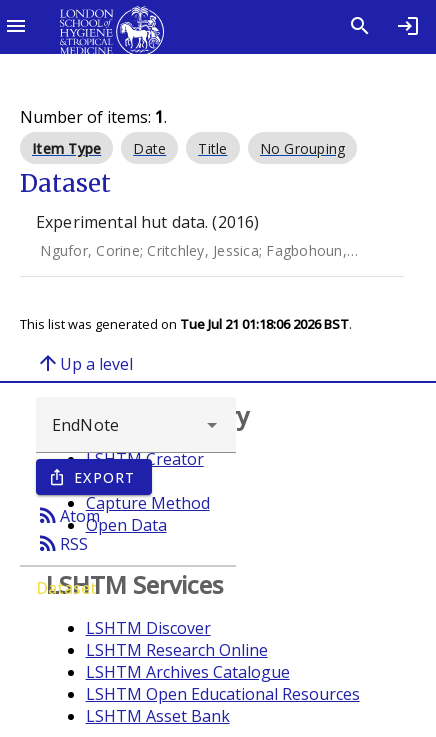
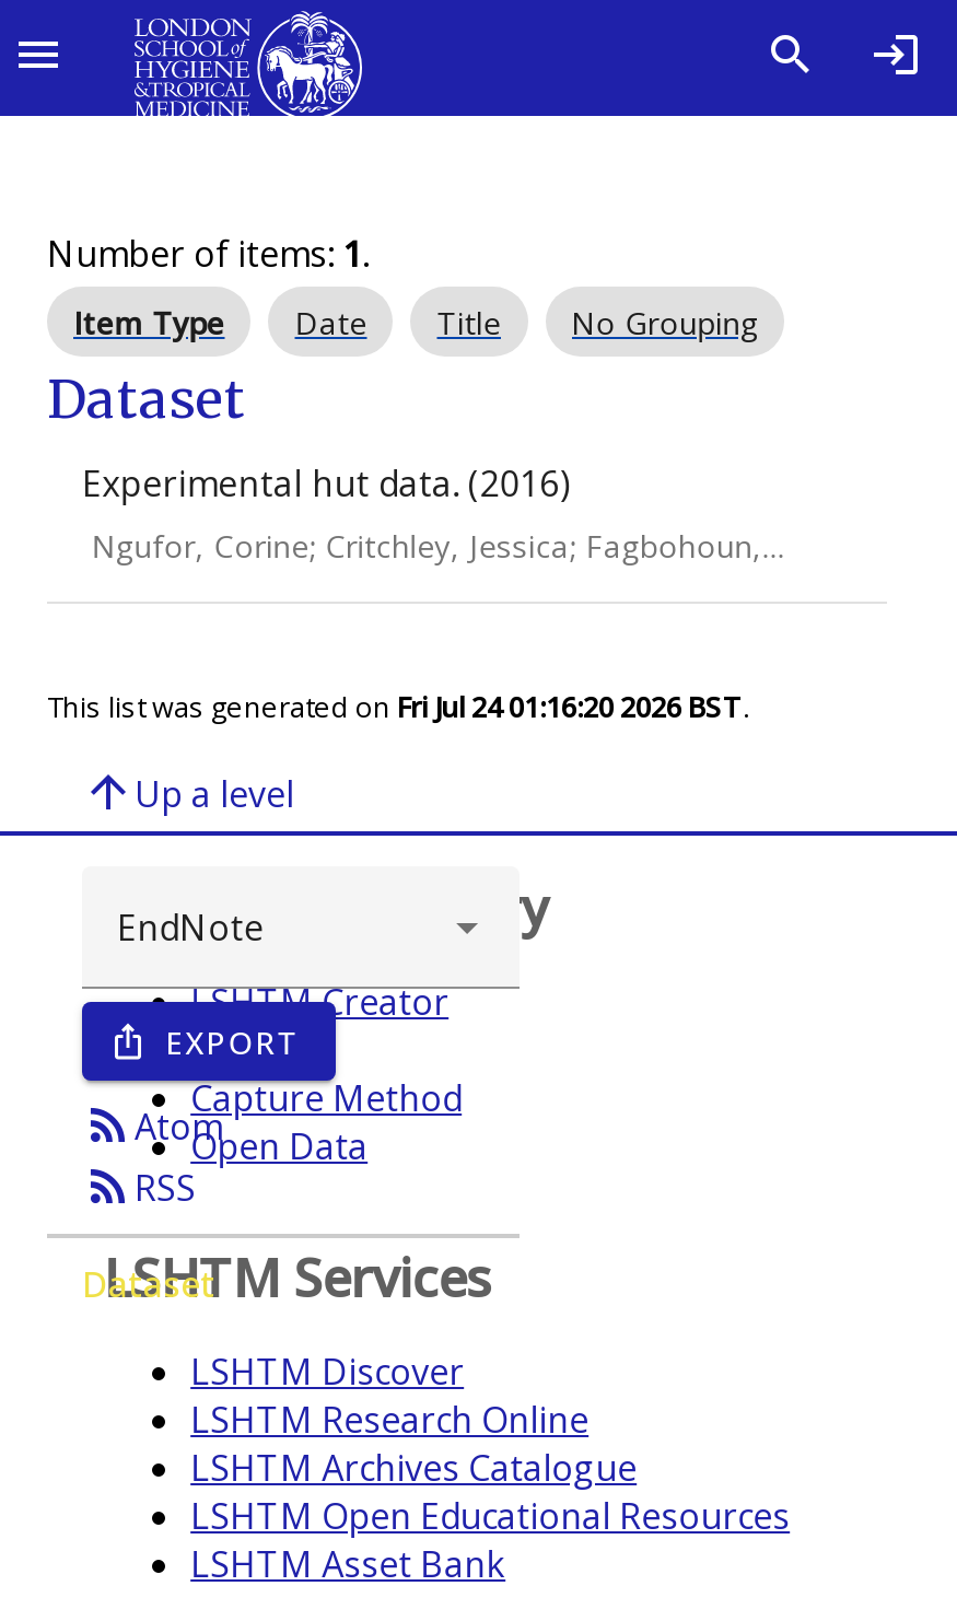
- This list was generated on Tue Jul 21 01:18:06 2026 BST.
+ This list was generated on Fri Jul 24 01:16:20 2026 BST.
